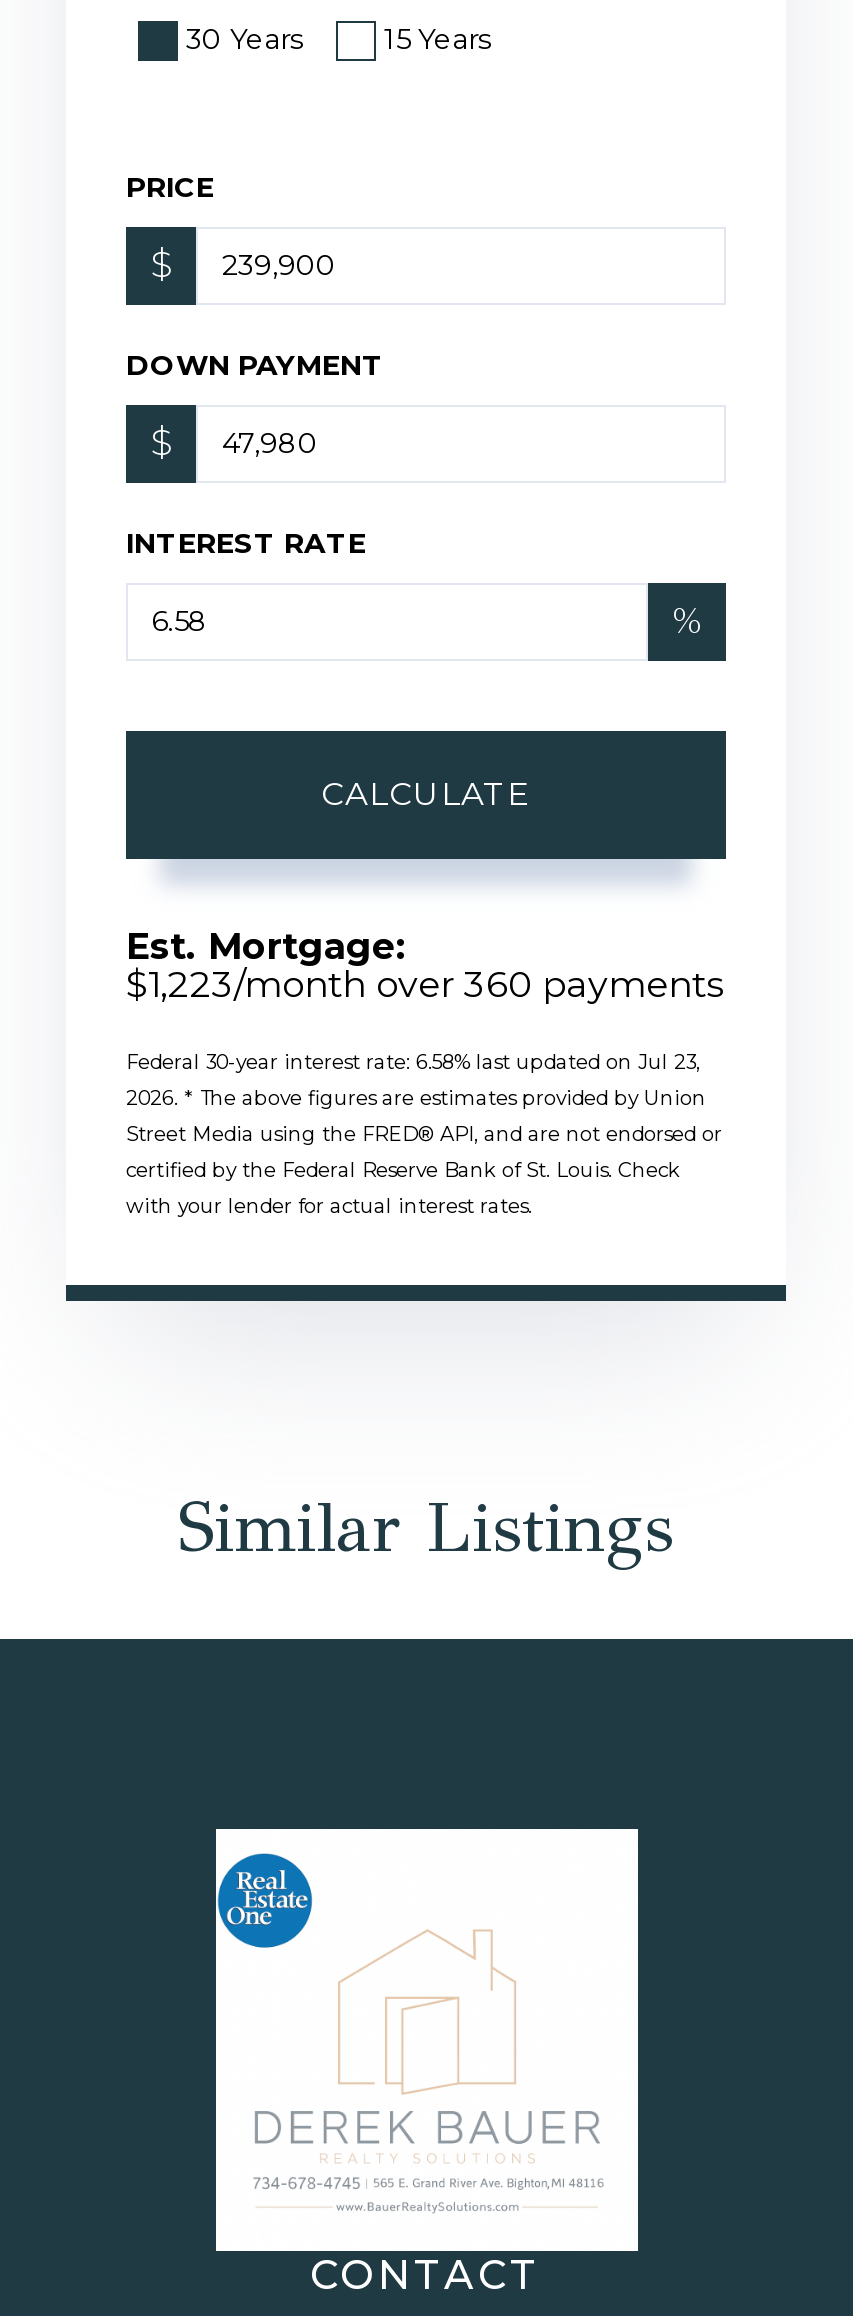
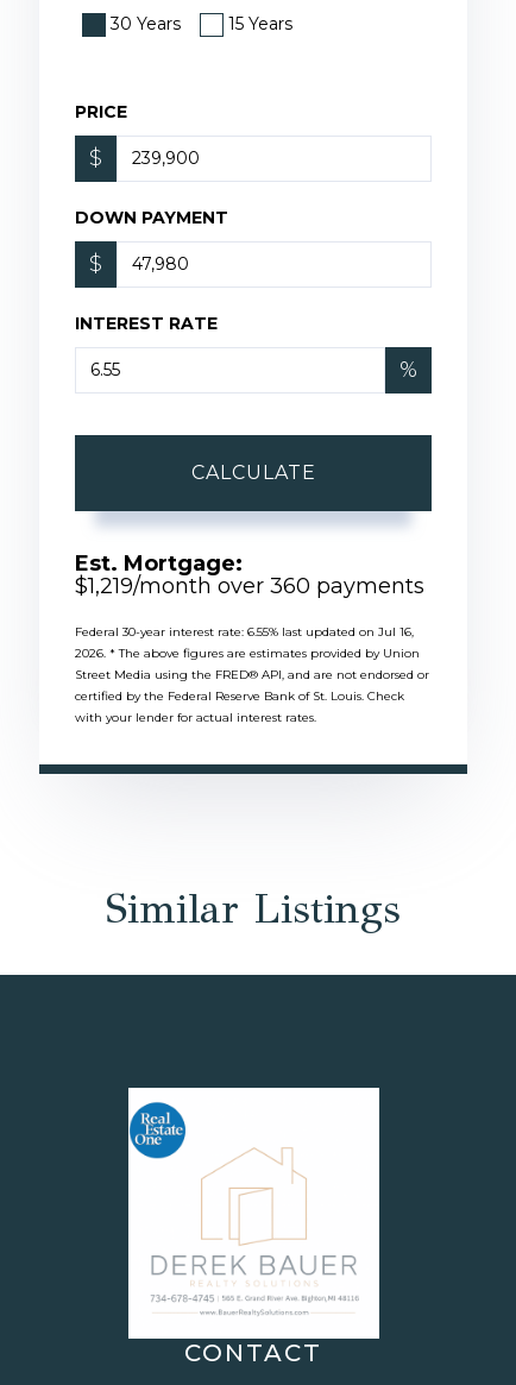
- $1,223/month over 360 payments
+ $1,219/month over 360 payments

- Federal 30-year interest rate: 6.58% last updated on Jul 23,
+ Federal 30-year interest rate: 6.55% last updated on Jul 16,
